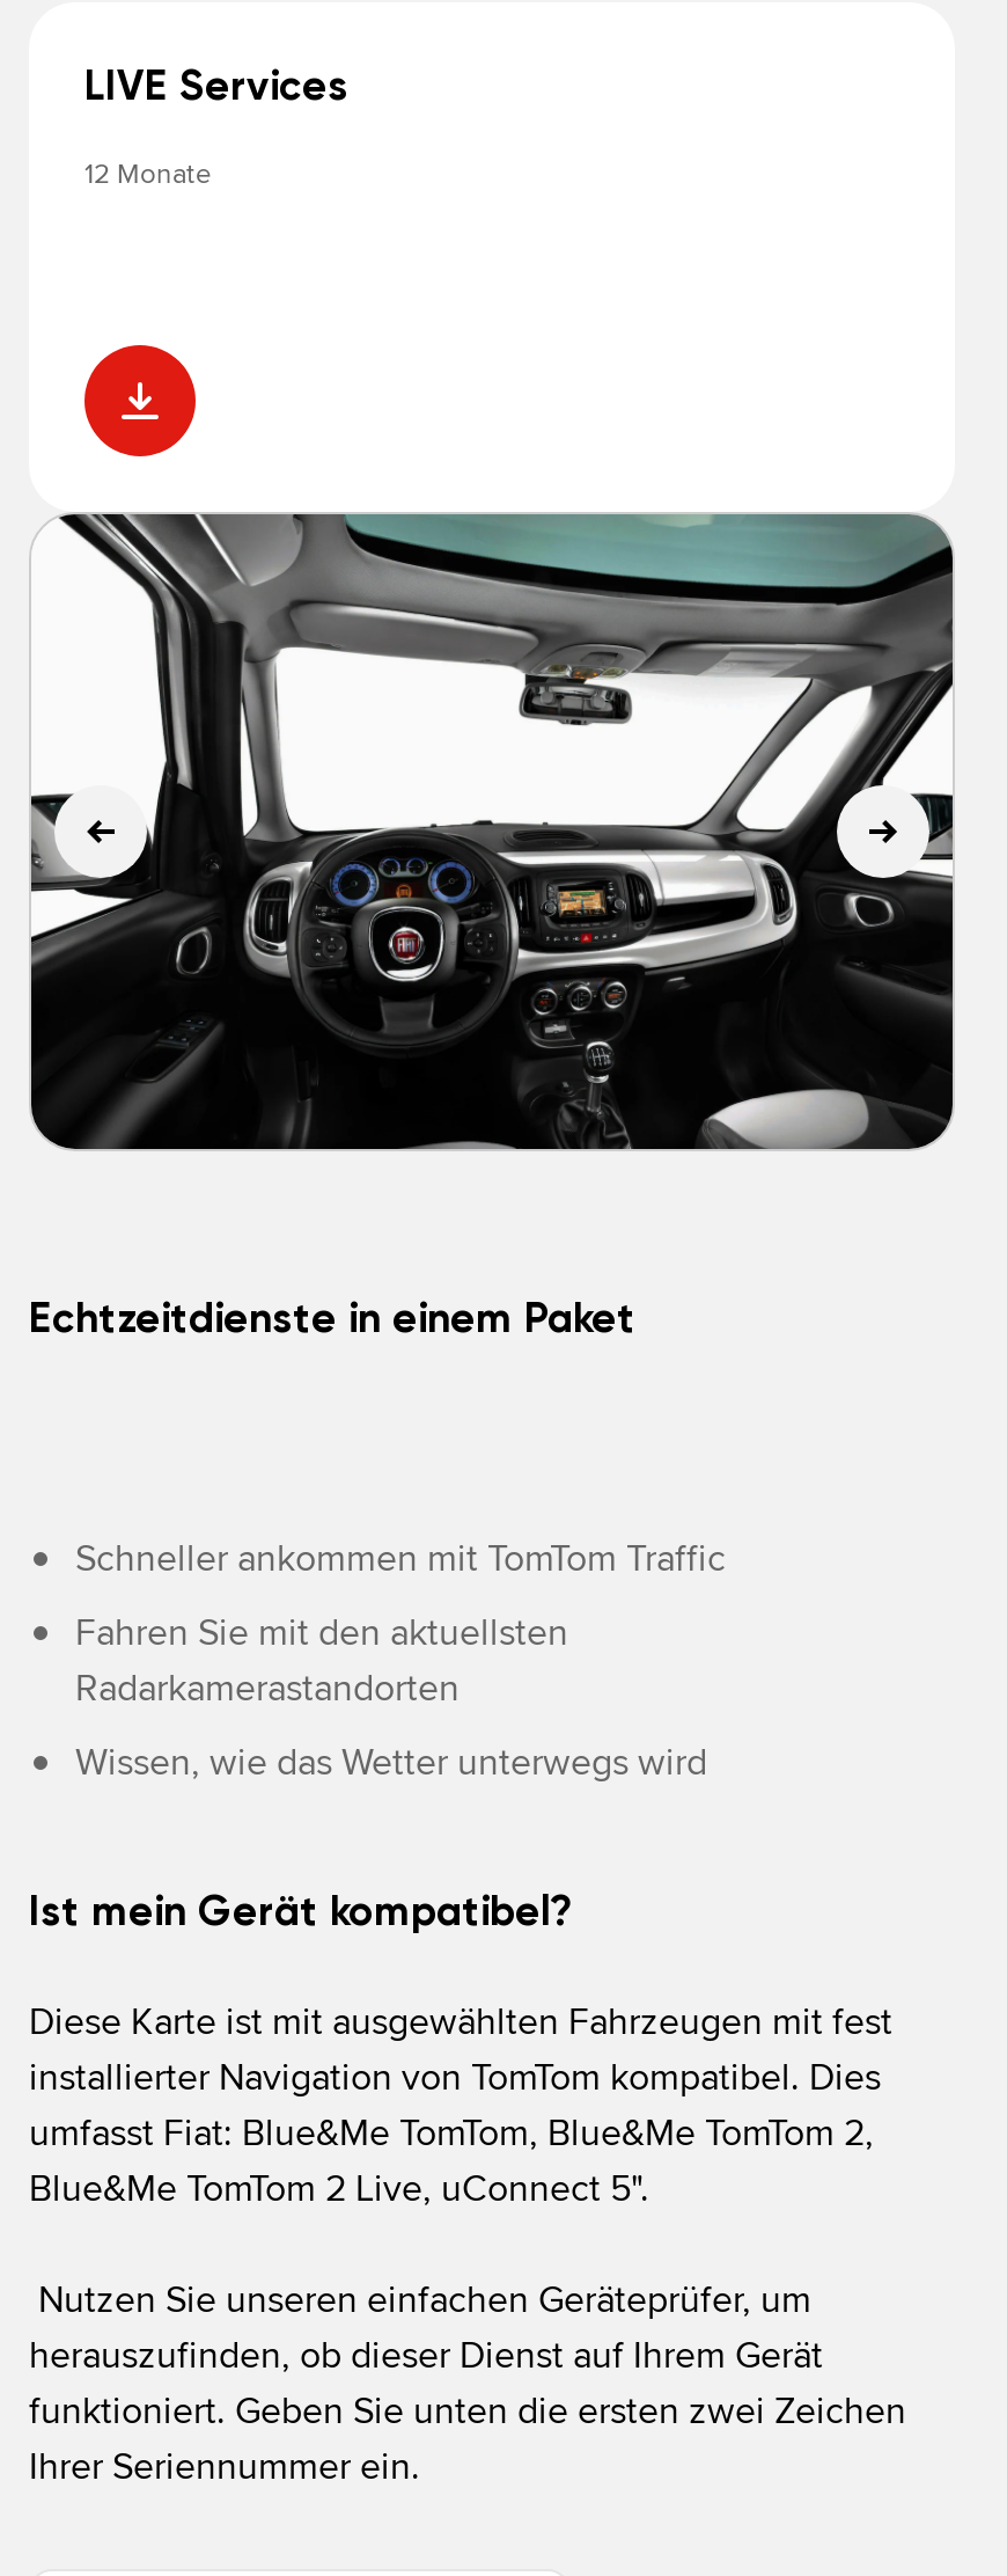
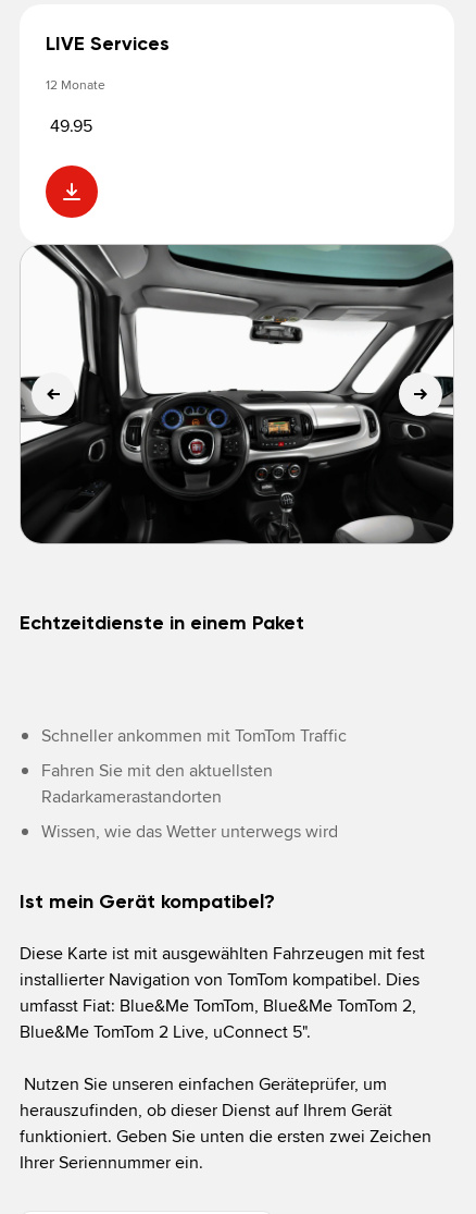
+ 49.95
